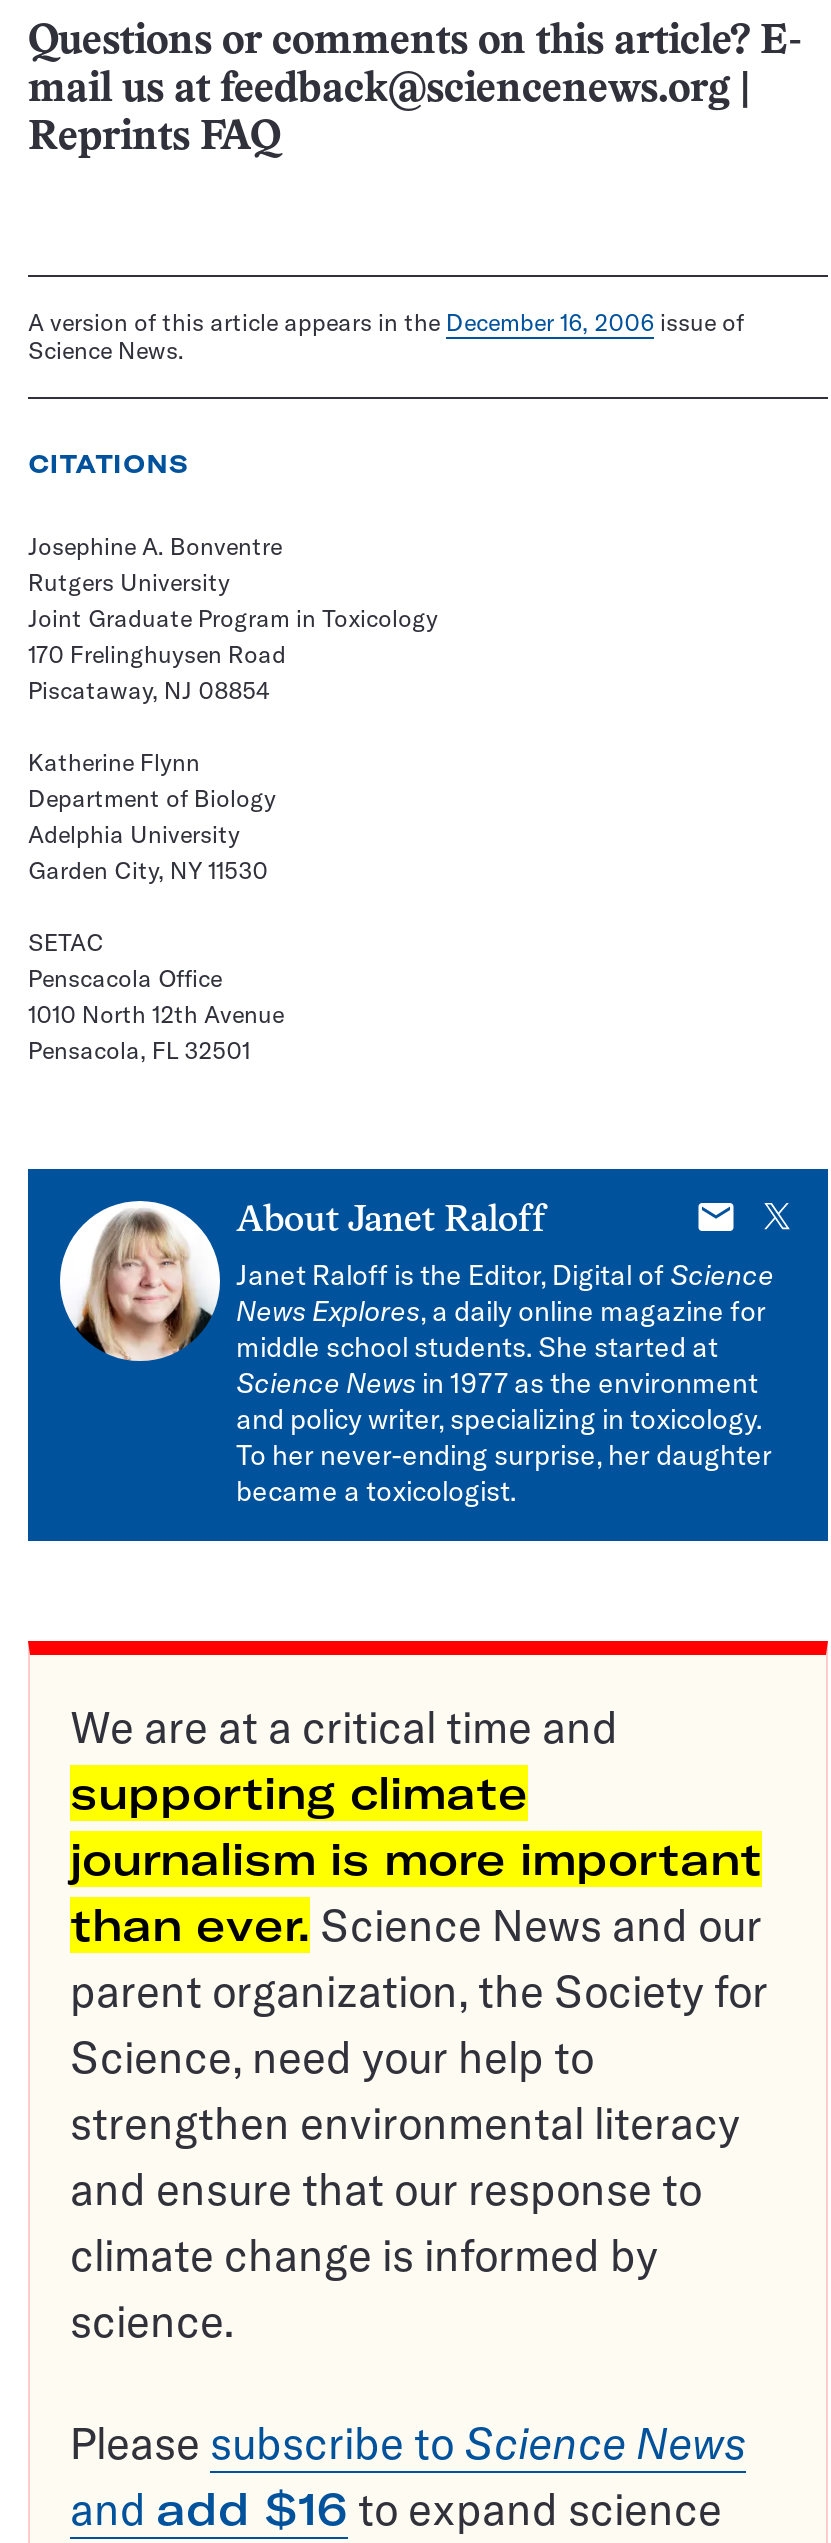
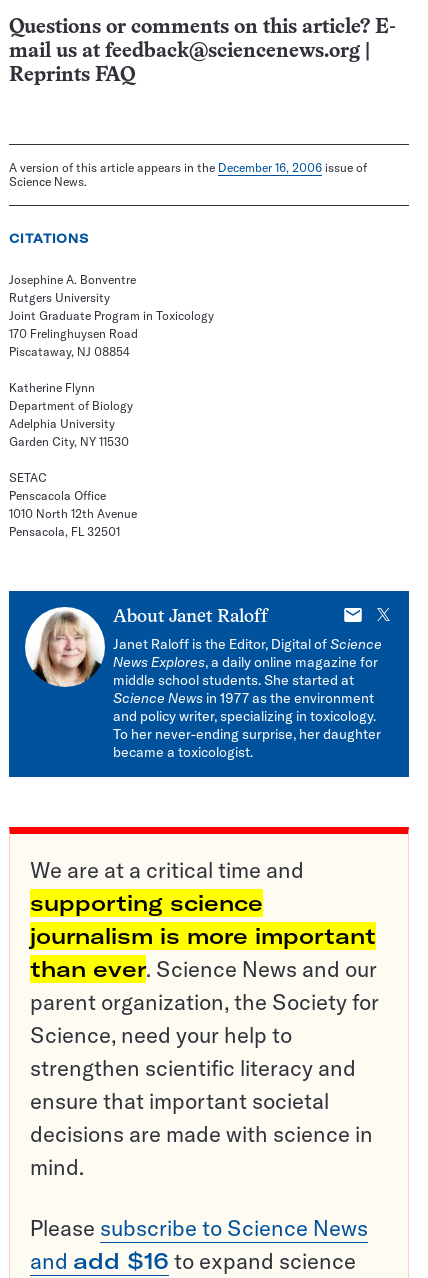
- supporting climate
+ supporting science

- strengthen environmental literacy
- and ensure that our response to
- climate change is informed by
- science.
+ strengthen scientific literacy and
+ ensure that important societal
+ decisions are made with science in
+ mind.
